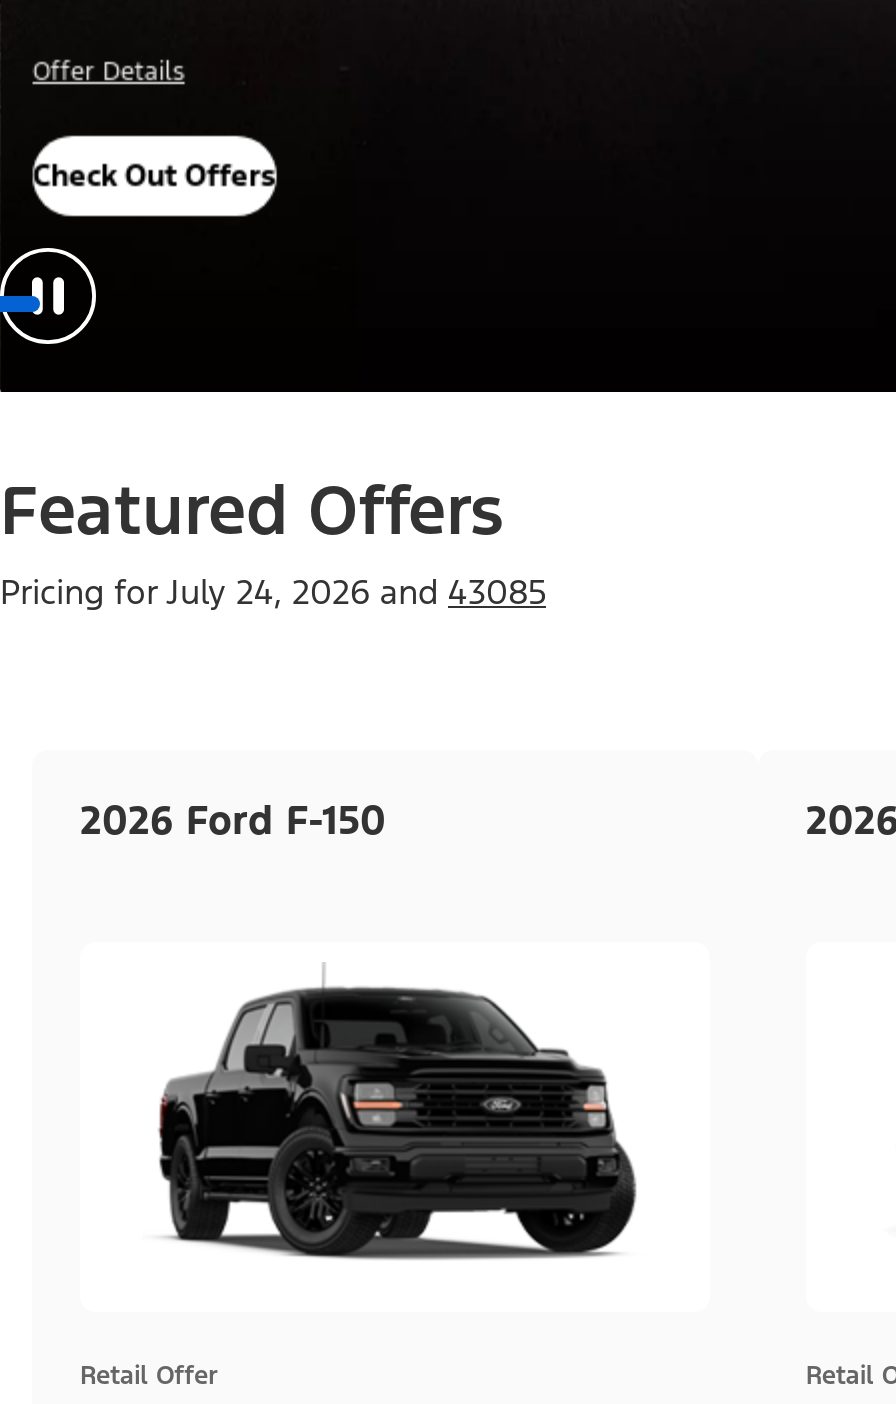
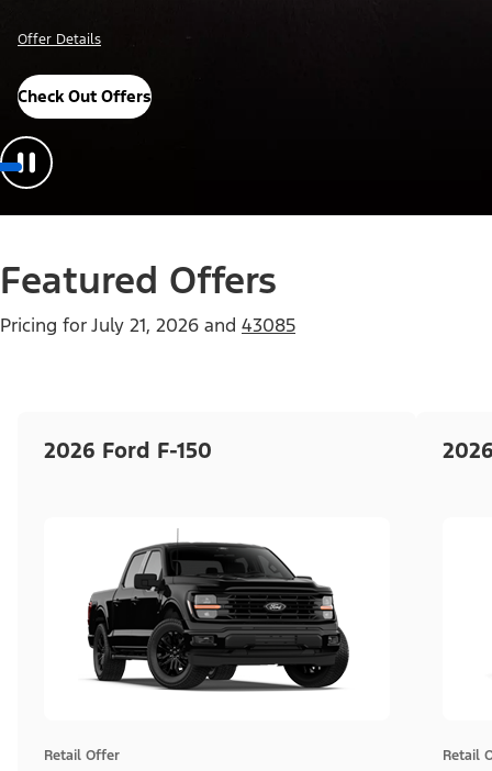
- Pricing for July 24, 2026 and 43085
+ Pricing for July 21, 2026 and 43085
